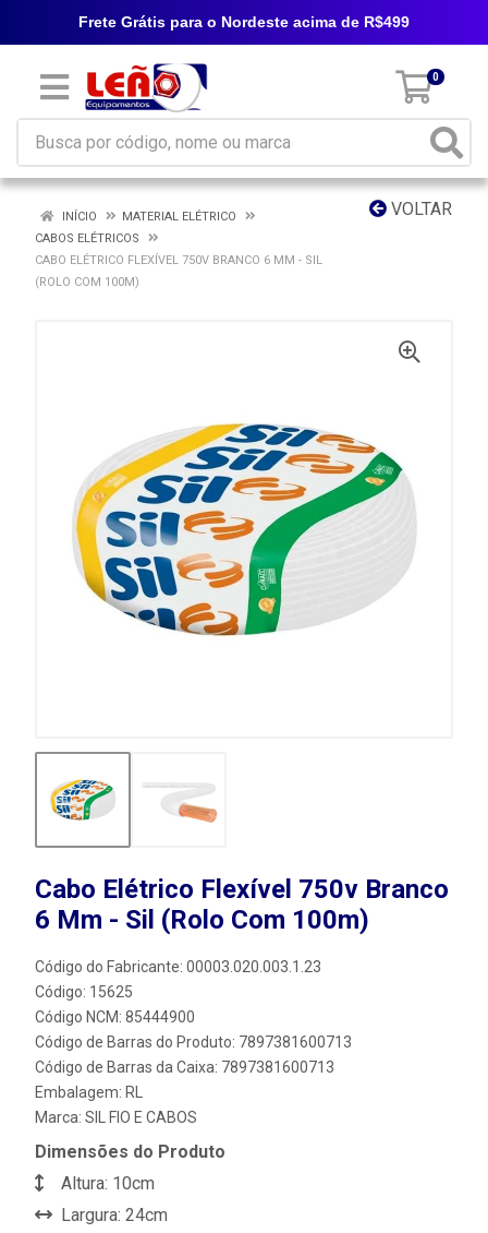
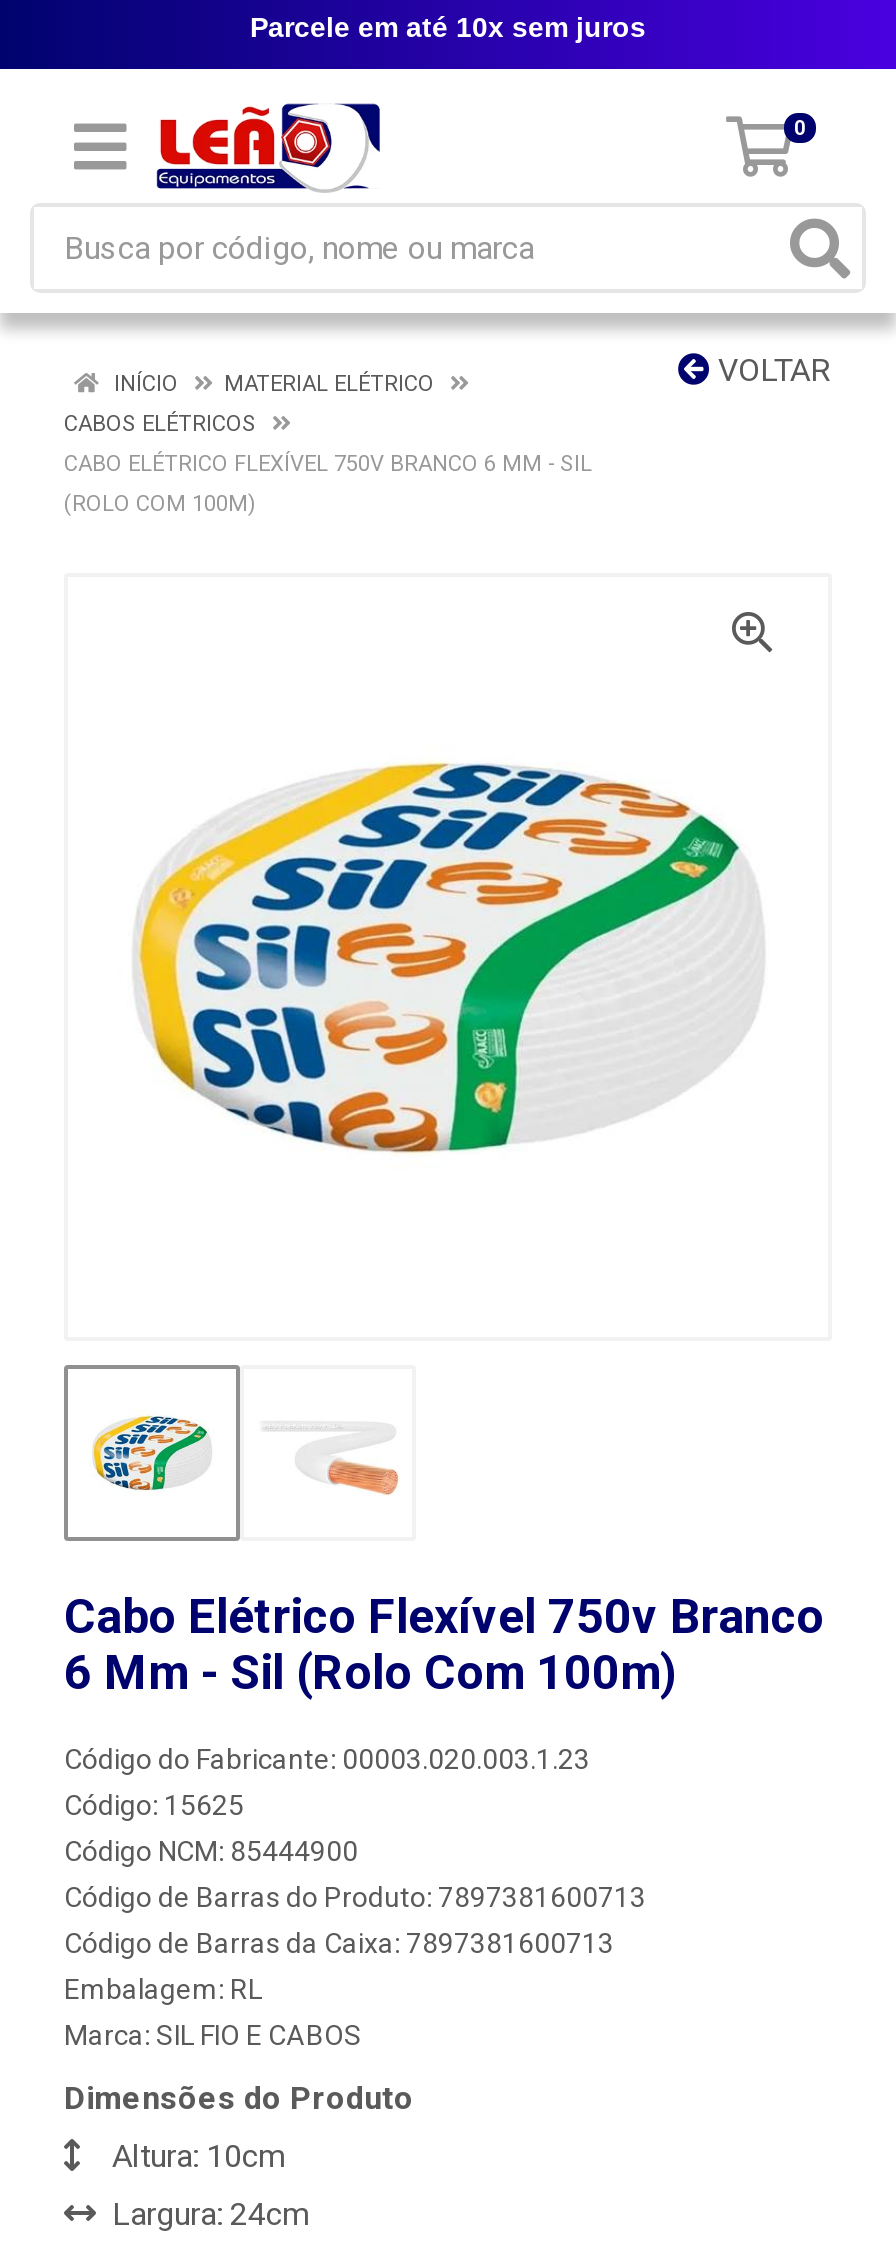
- Frete Grátis para o Nordeste acima de R$499
+ Parcele em até 10x sem juros
